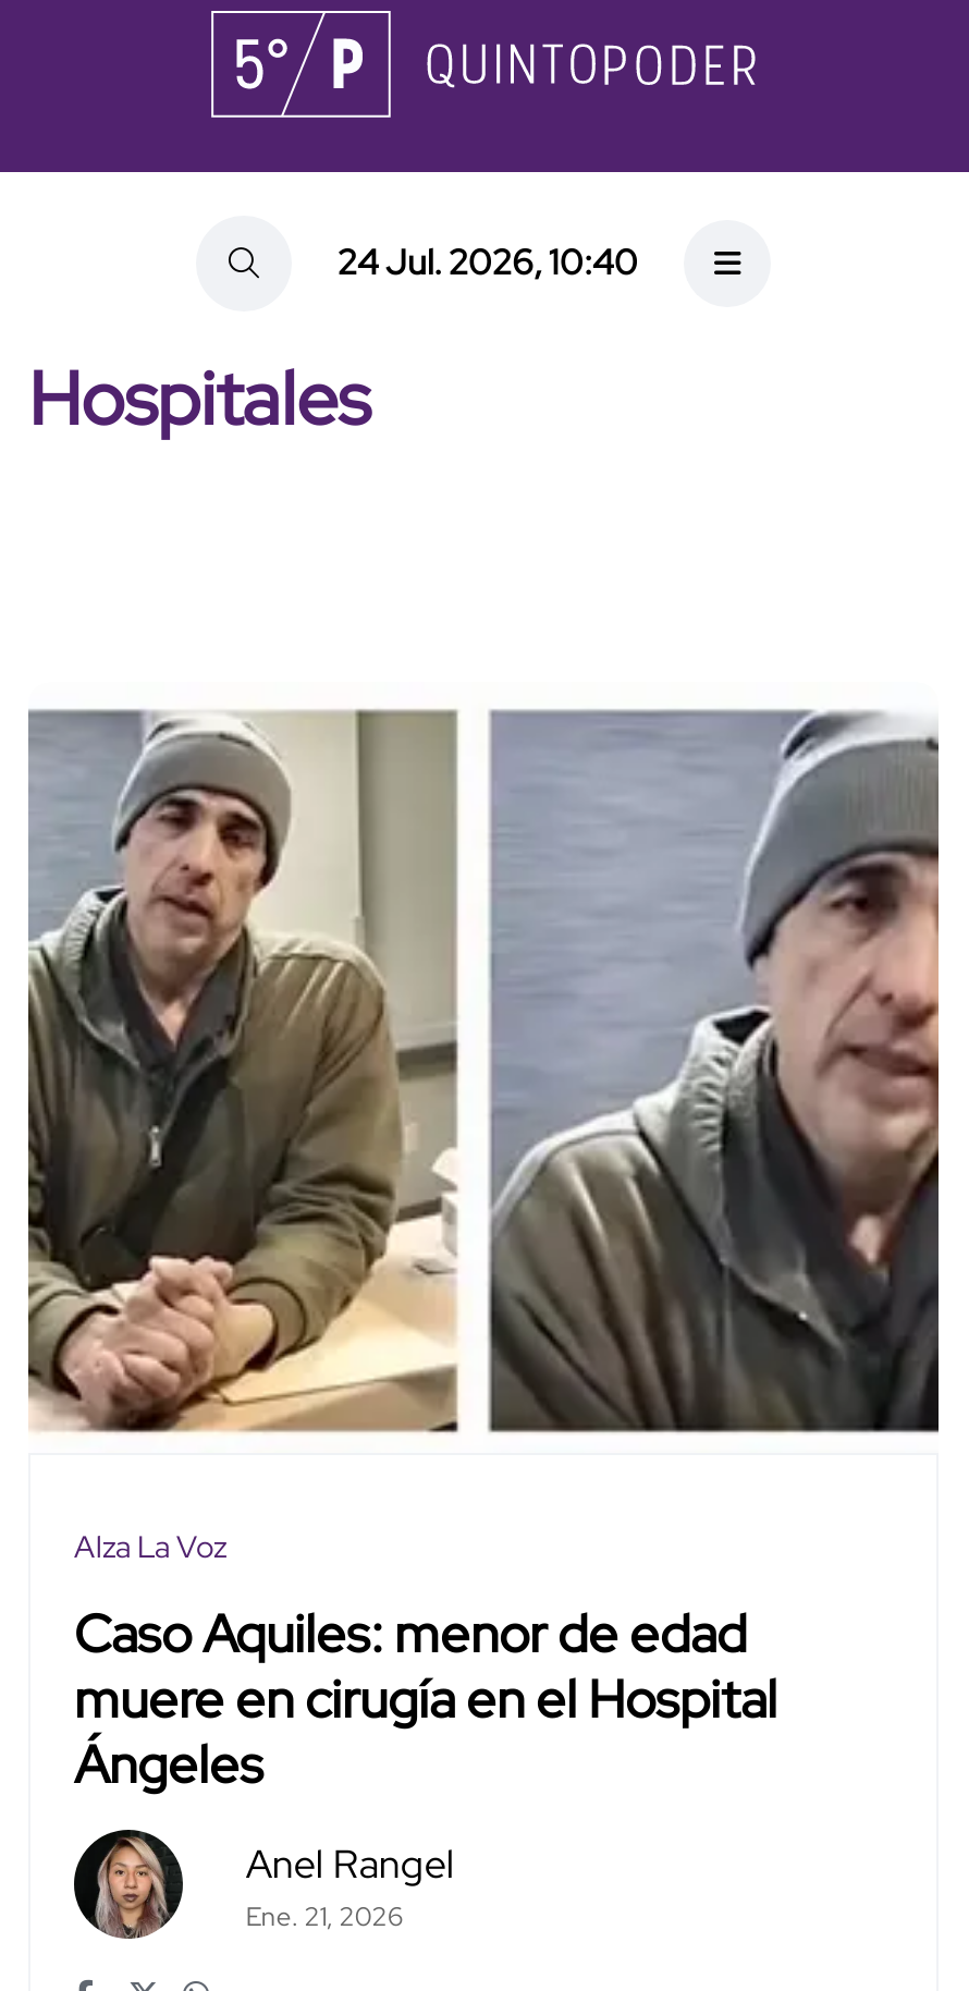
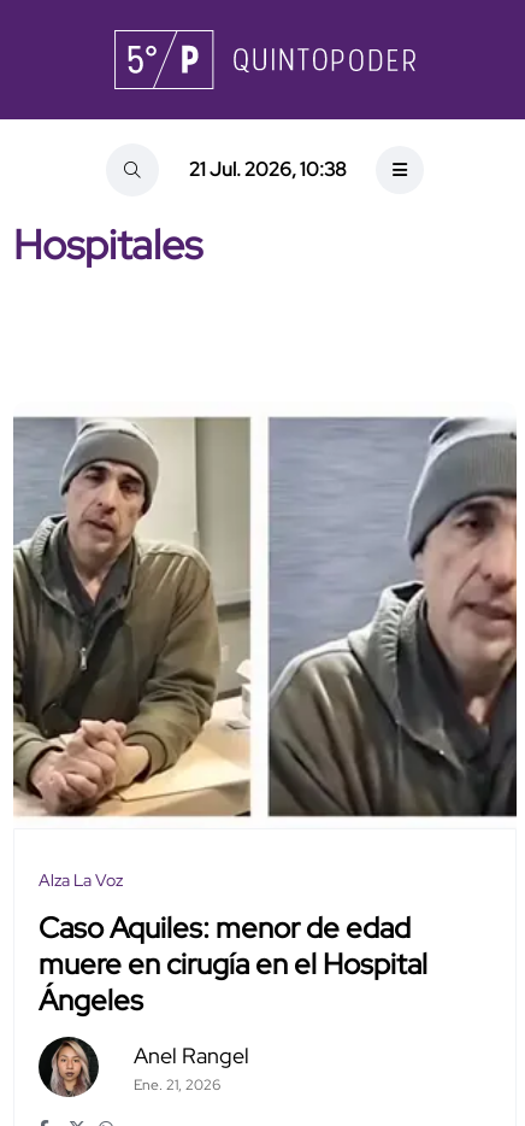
- 24 Jul. 2026, 10:40
+ 21 Jul. 2026, 10:38
